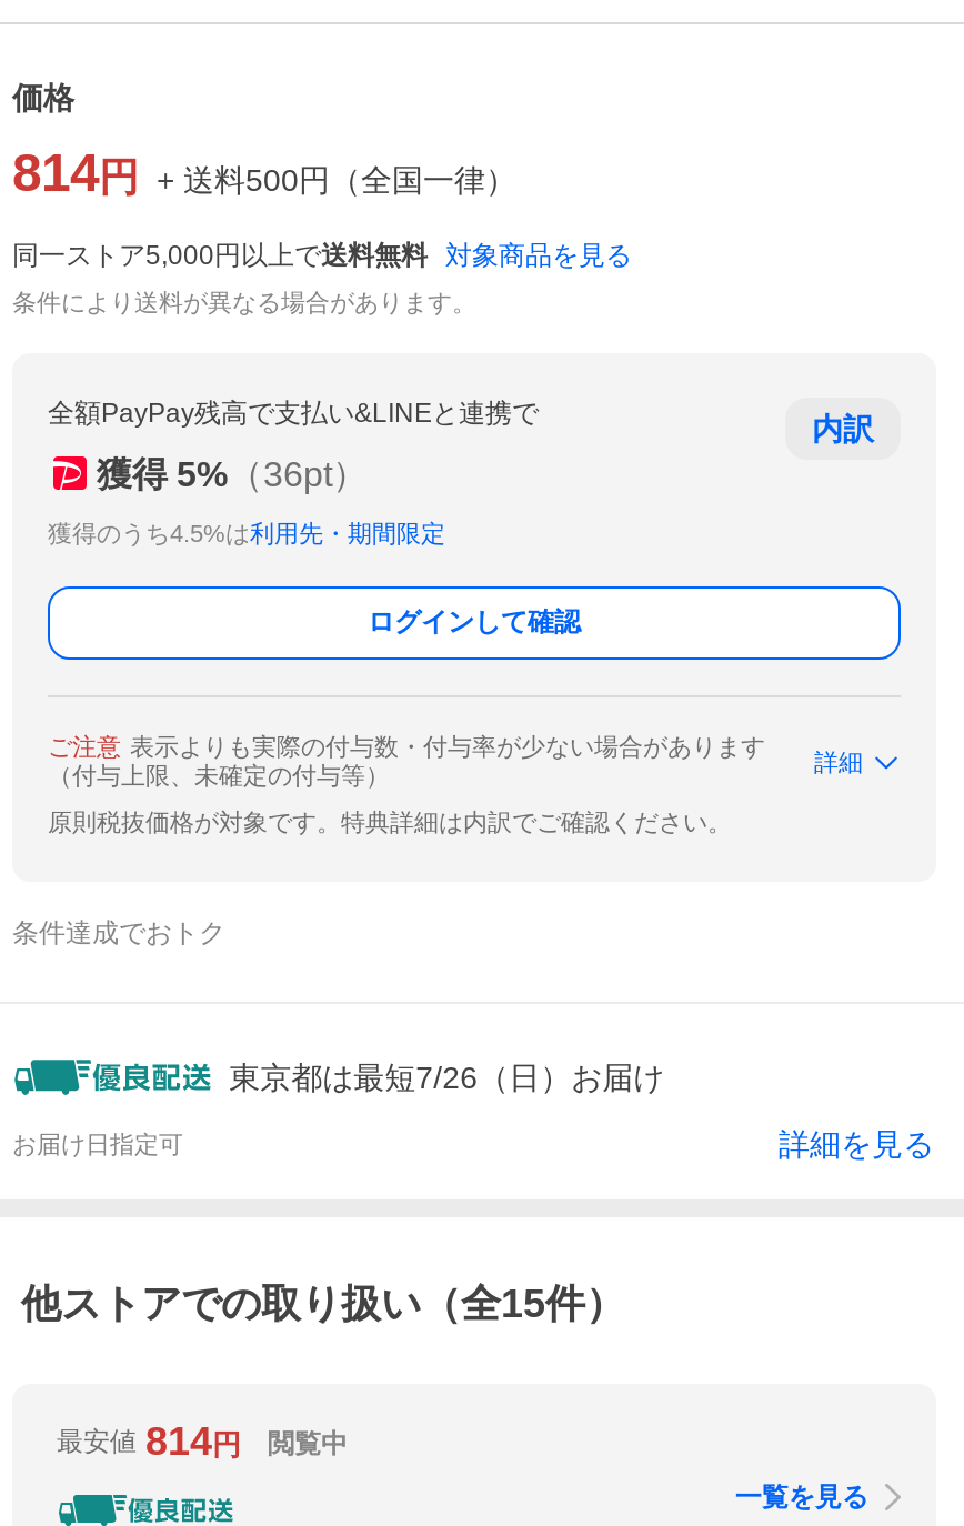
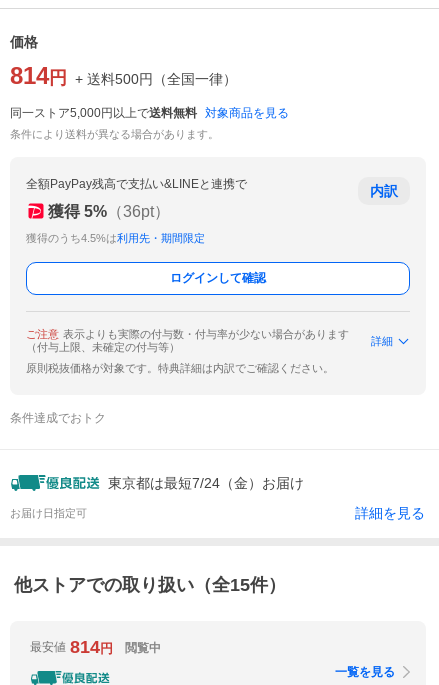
- 東京都は最短7/26（日）お届け
+ 東京都は最短7/24（金）お届け
